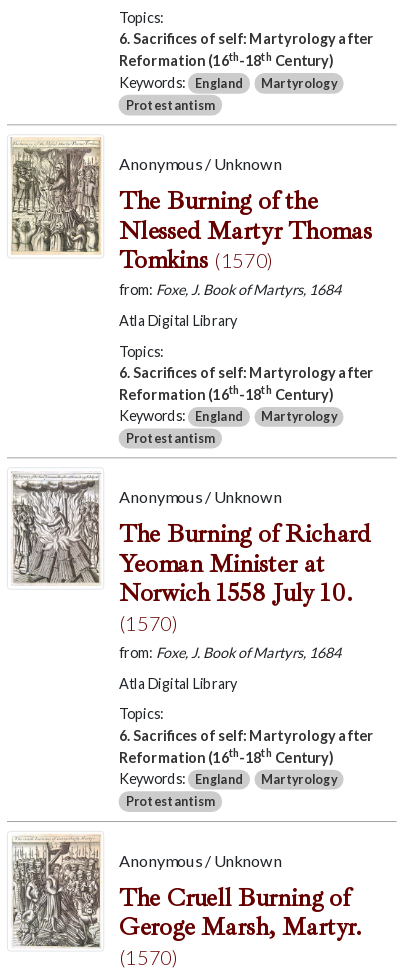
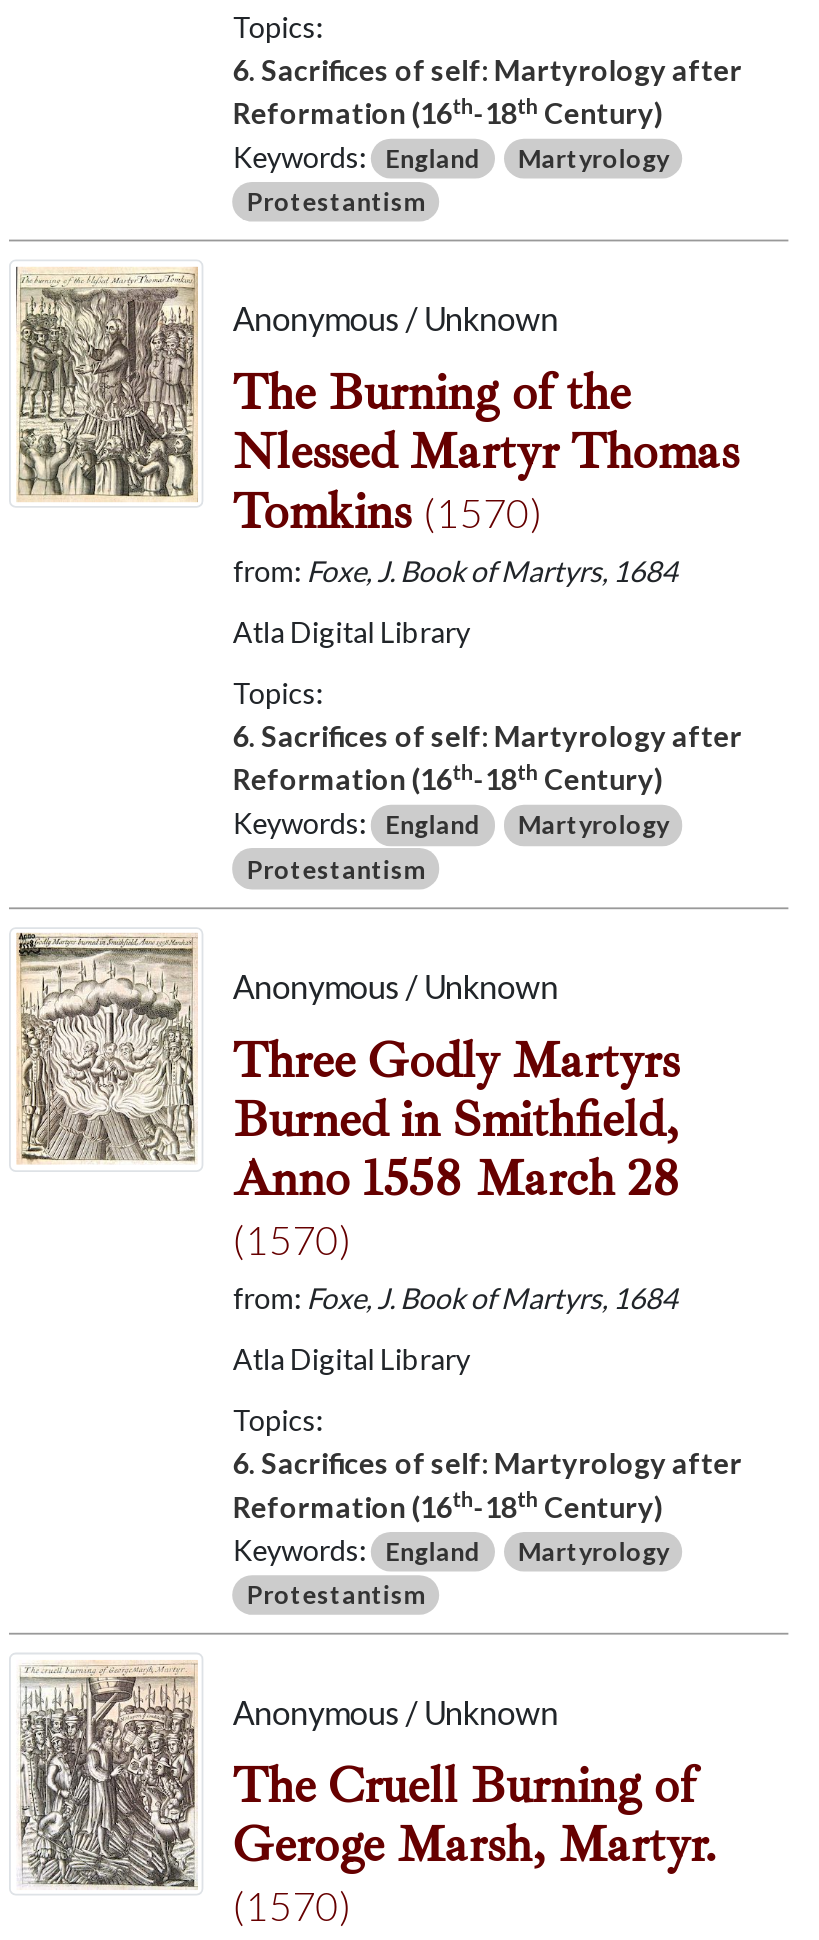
- [image]
- The Burning of Richard
- Yeoman Minister at
- Norwich 1558 July 10.
+ [image]
+ Three Godly Martyrs
+ Burned in Smithfield,
+ Anno 1558 March 28
